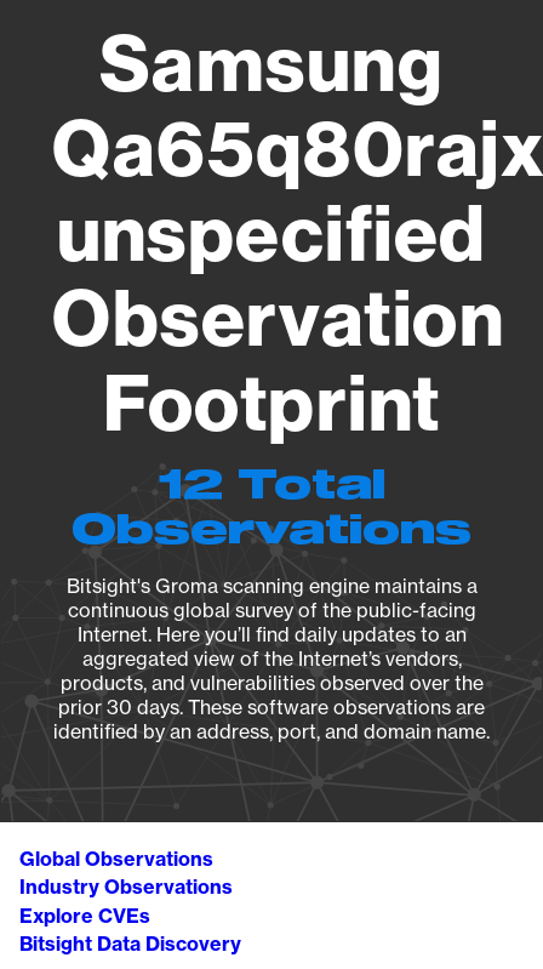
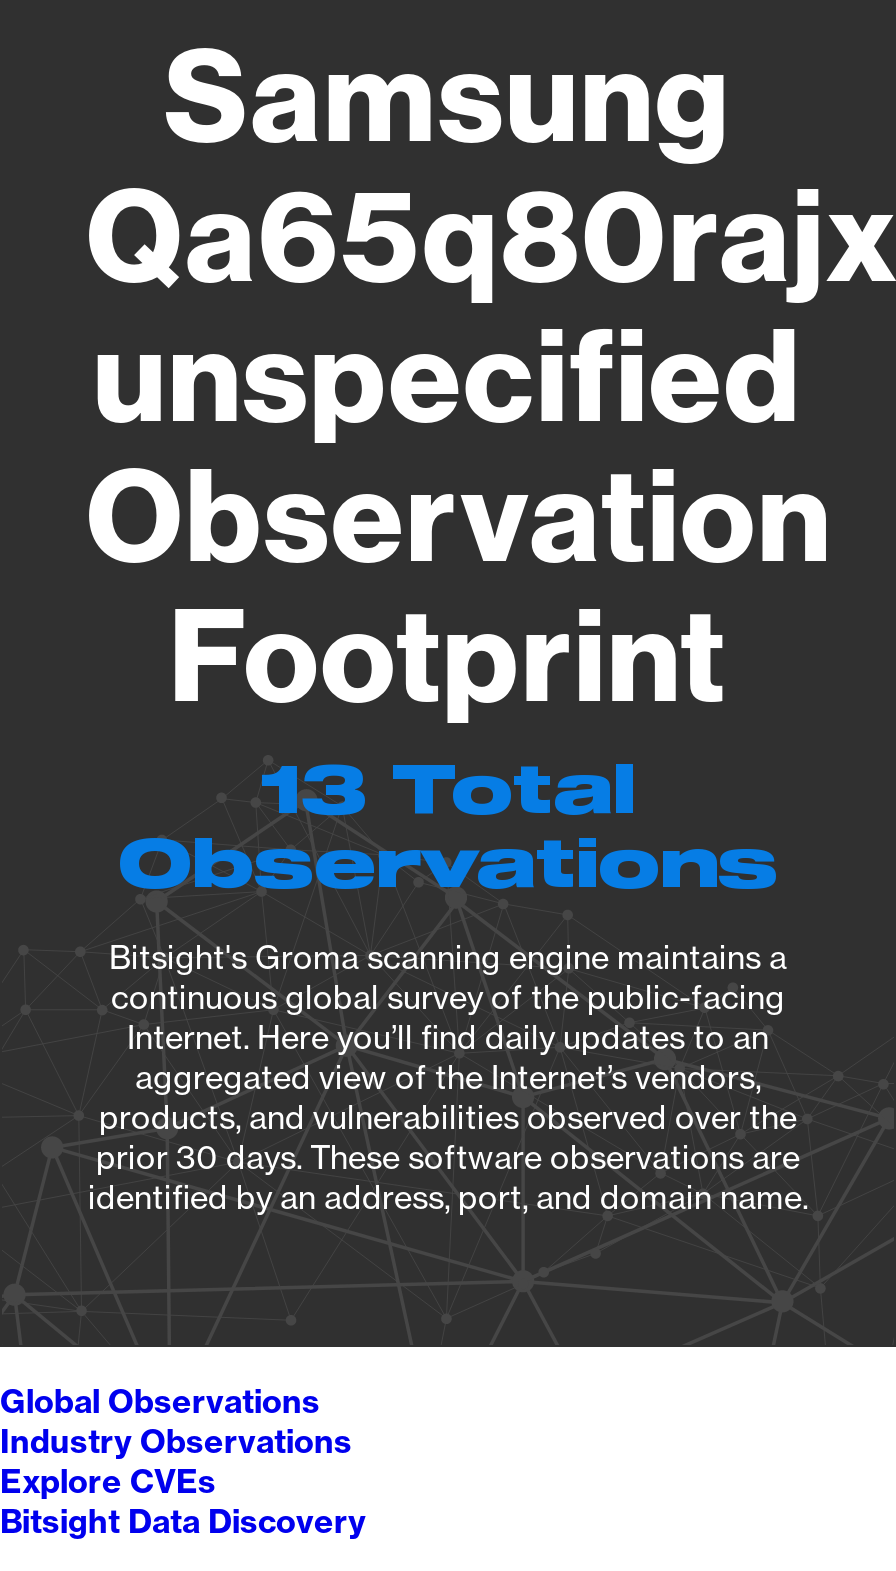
- 12 Total
+ 13 Total
